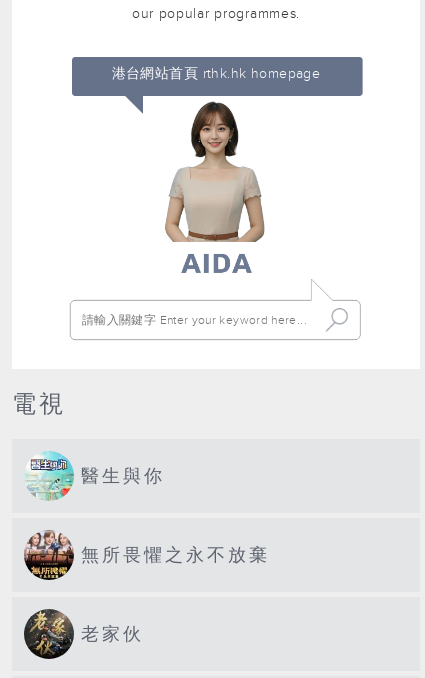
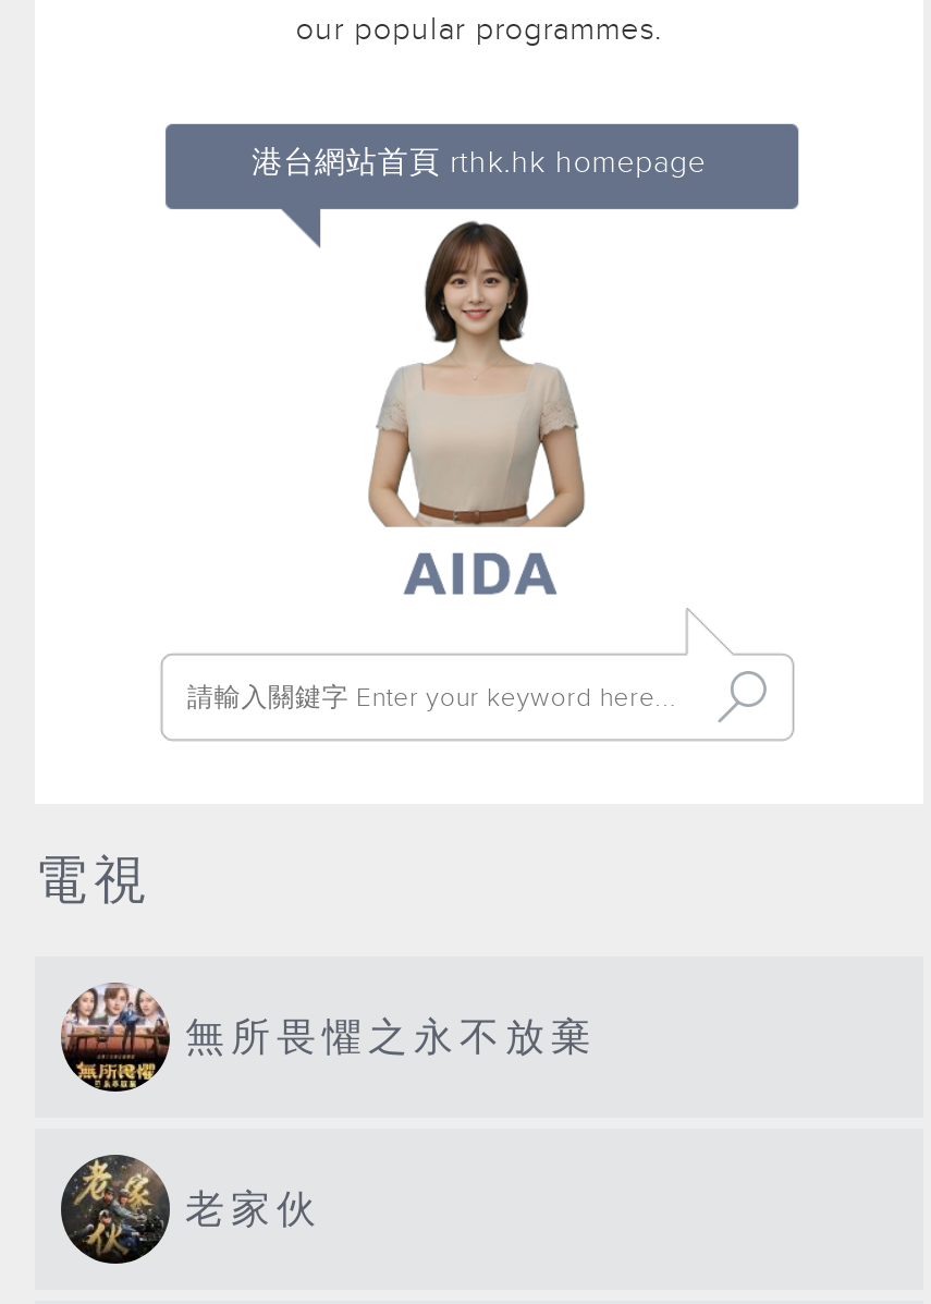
- [image]
- 醫生與你
